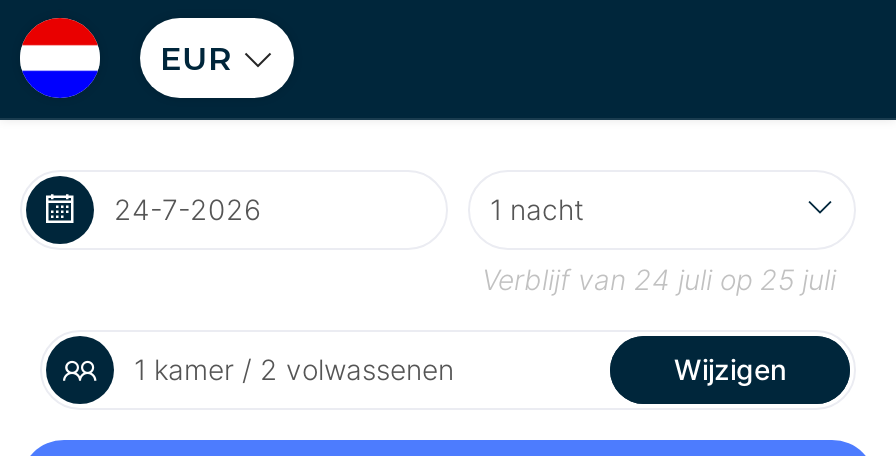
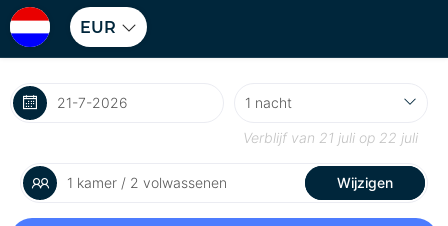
- Verblijf van 24 juli op 25 juli
+ Verblijf van 21 juli op 22 juli
